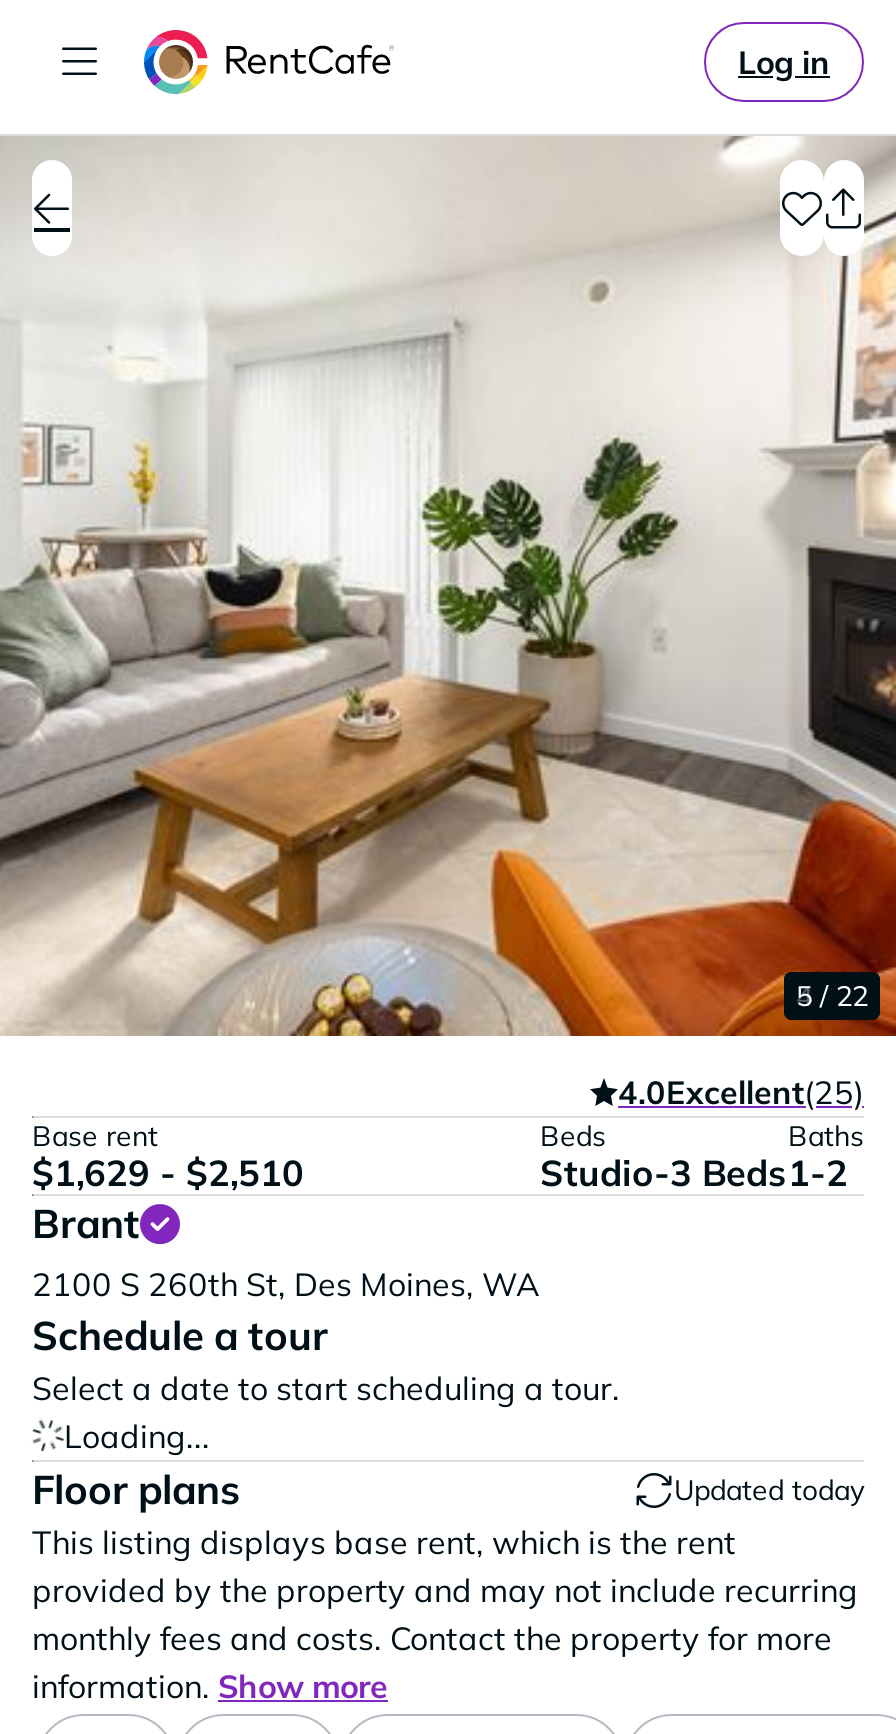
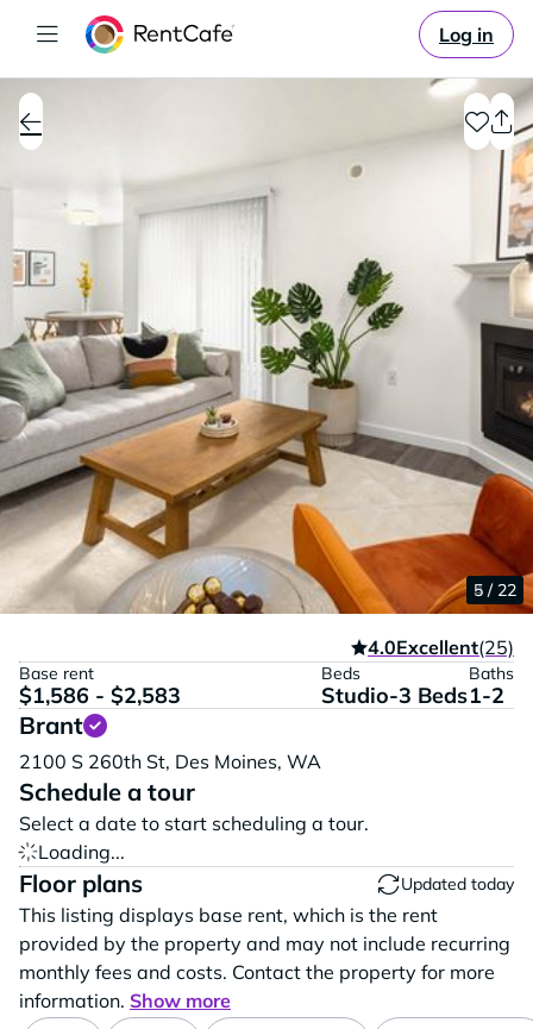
- $1,629 - $2,510
+ $1,586 - $2,583
